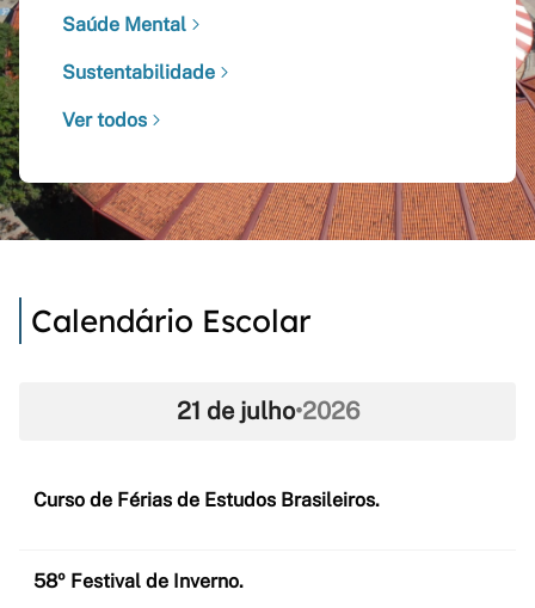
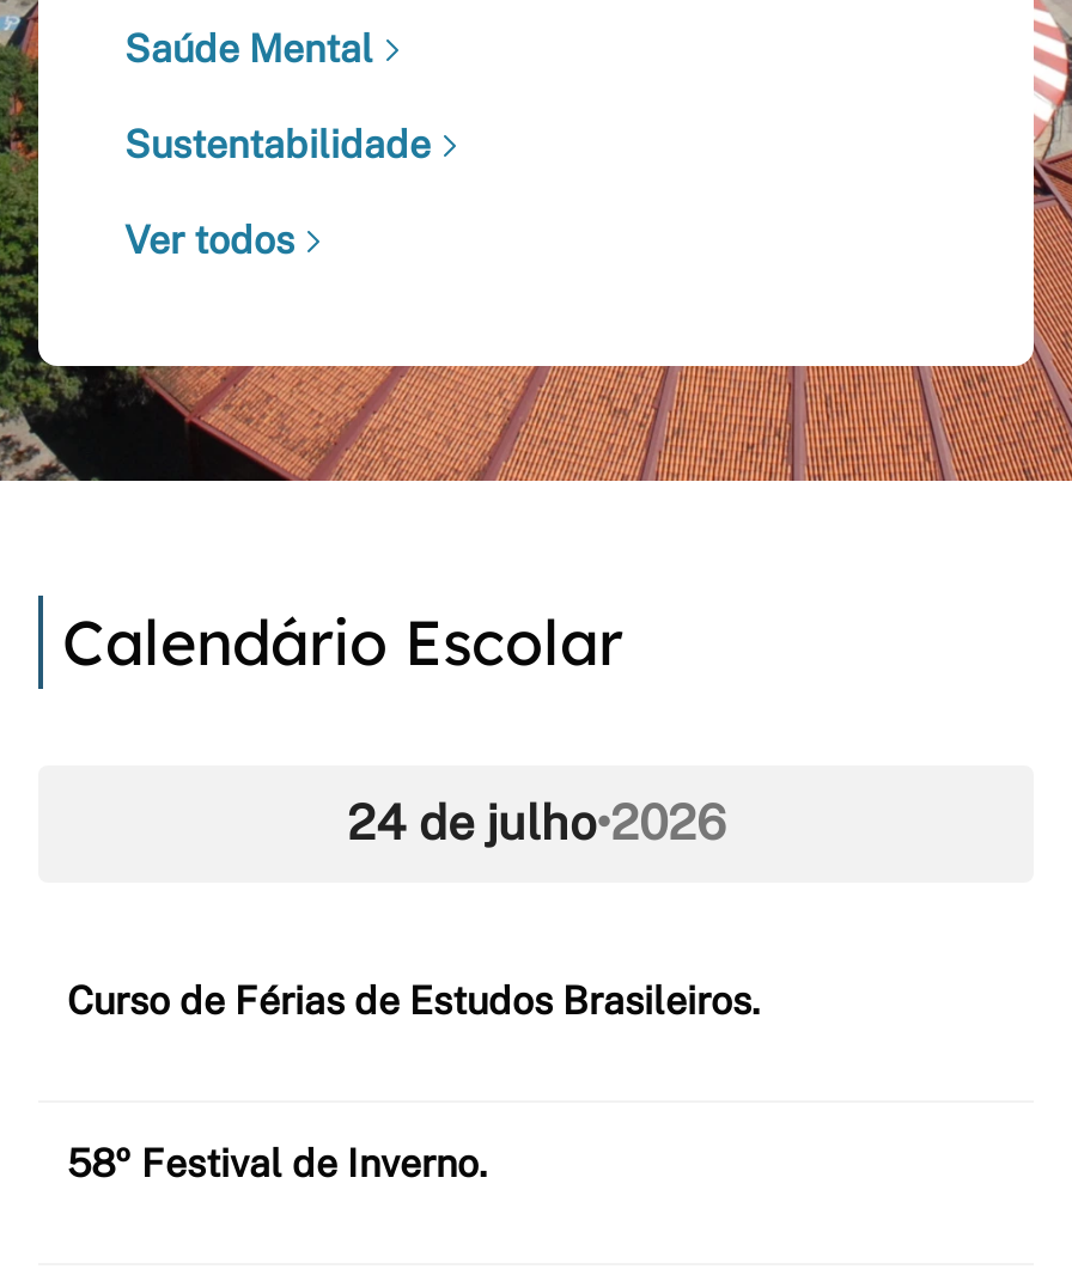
- 21 de julho•2026
+ 24 de julho•2026
